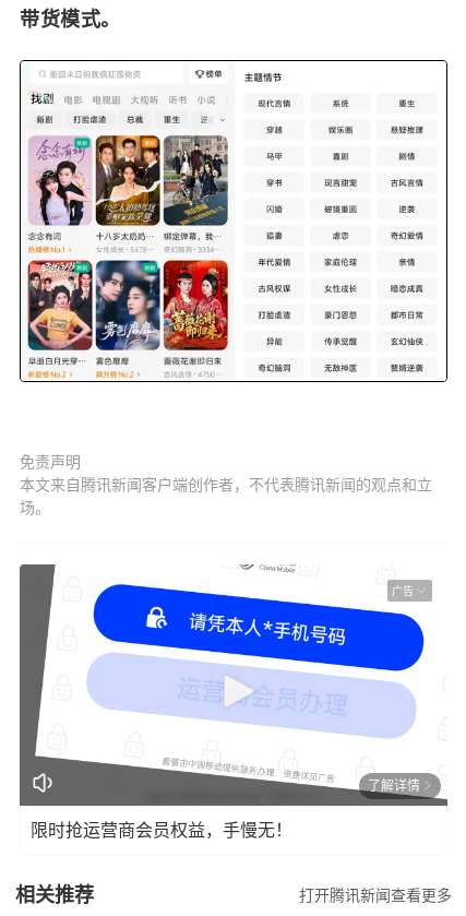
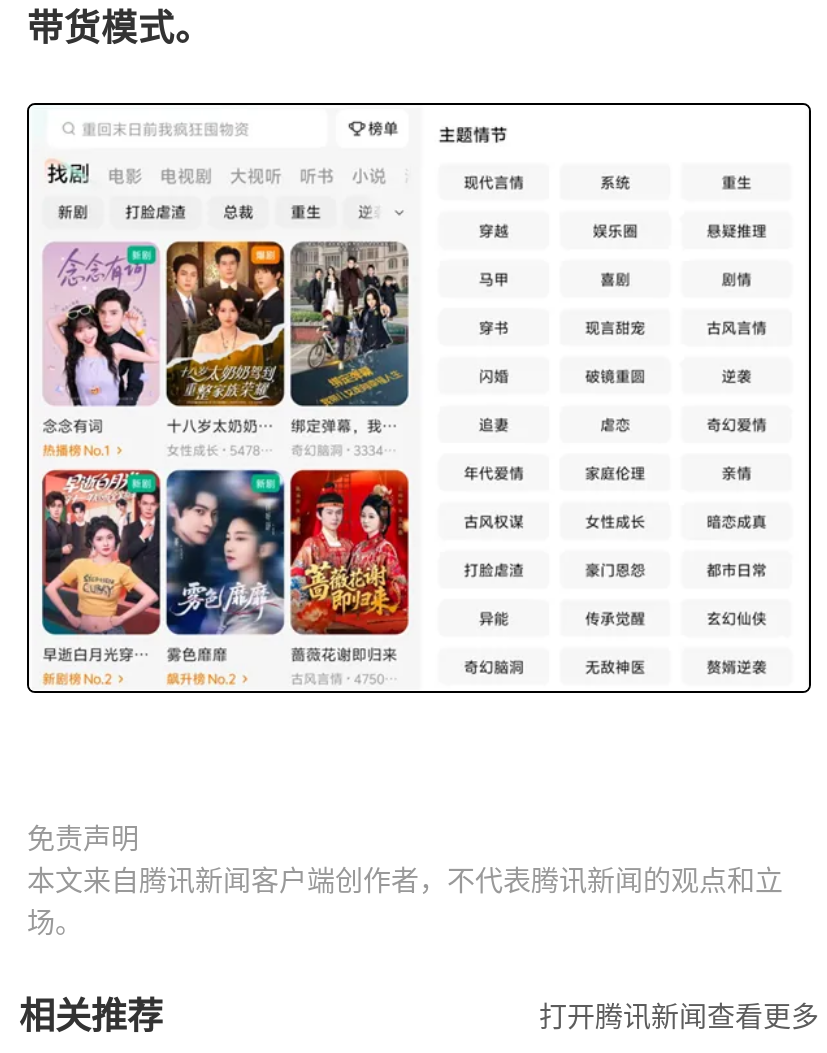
- [image]
- 广告

- 了解详情
- 限时抢运营商会员权益，手慢无！
